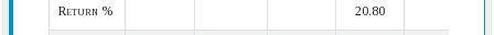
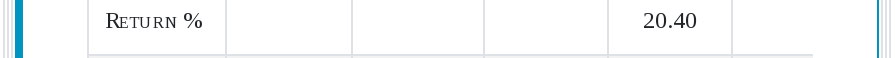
- 20.80
+ 20.40
